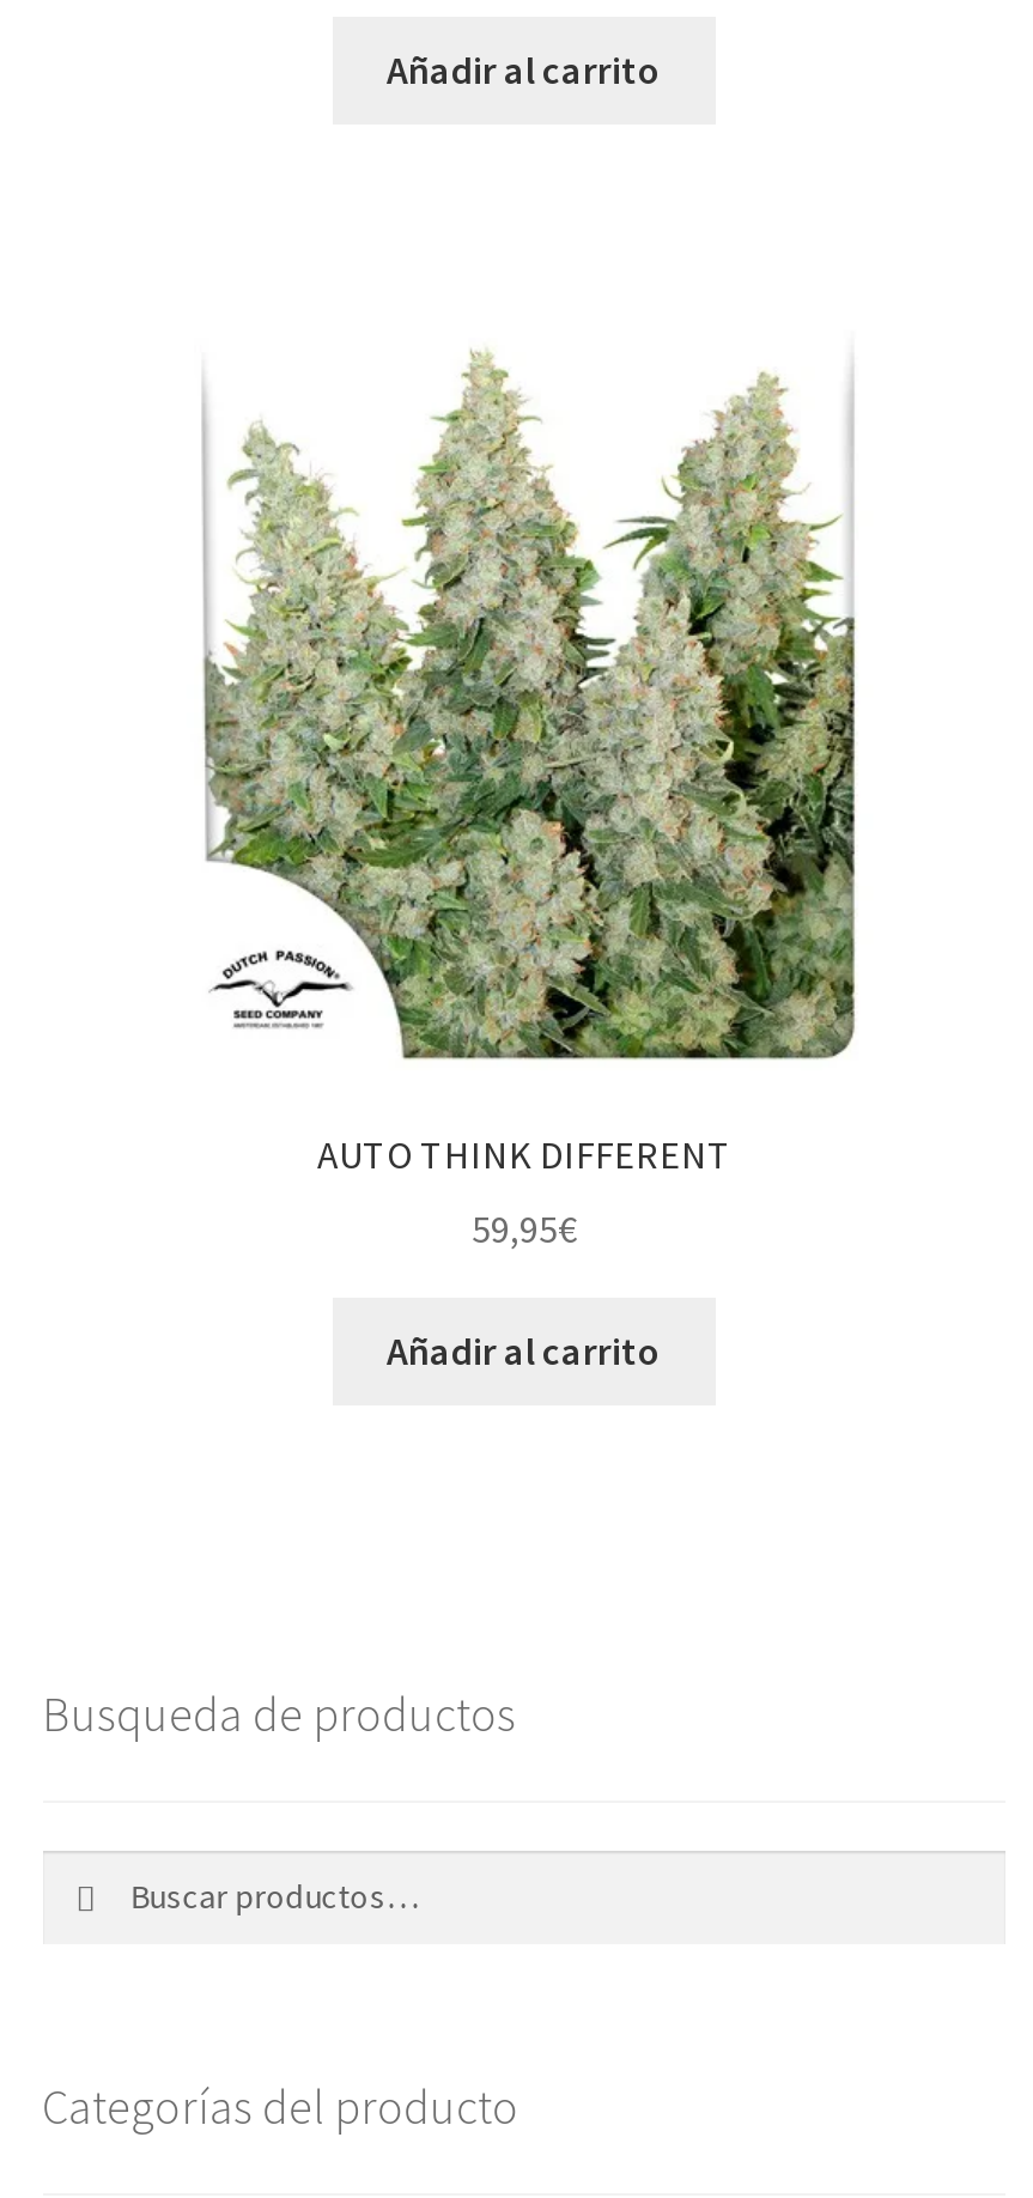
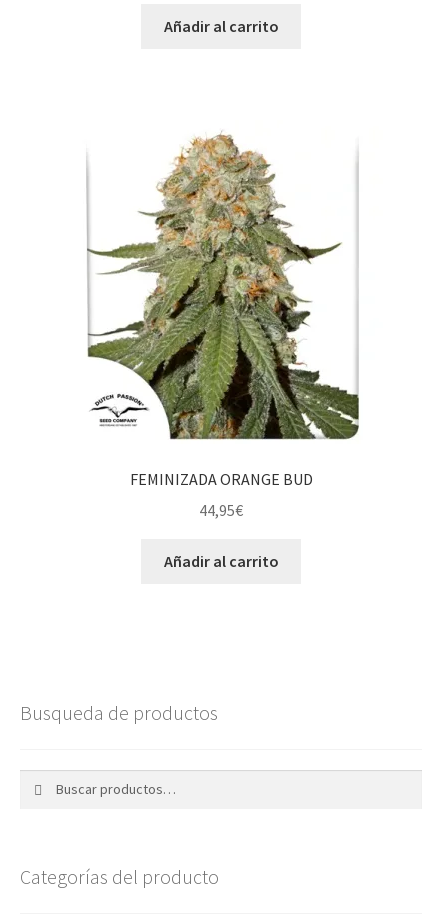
- [image]
- AUTO THINK DIFFERENT
+ [image]
+ FEMINIZADA ORANGE BUD

- 59,95€
+ 44,95€
